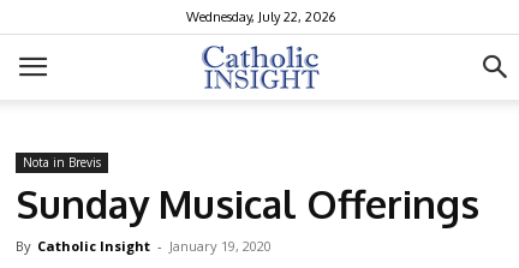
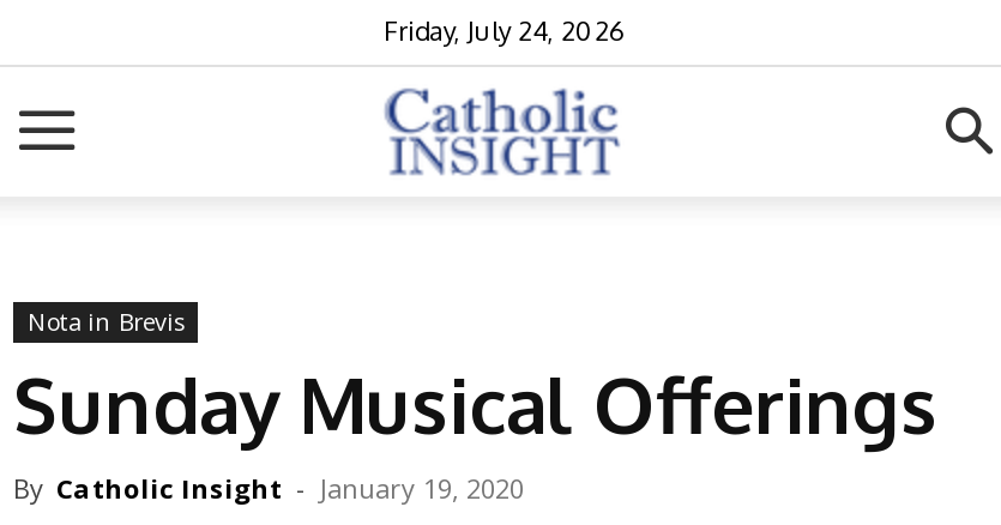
- Wednesday, July 22, 2026
+ Friday, July 24, 2026
